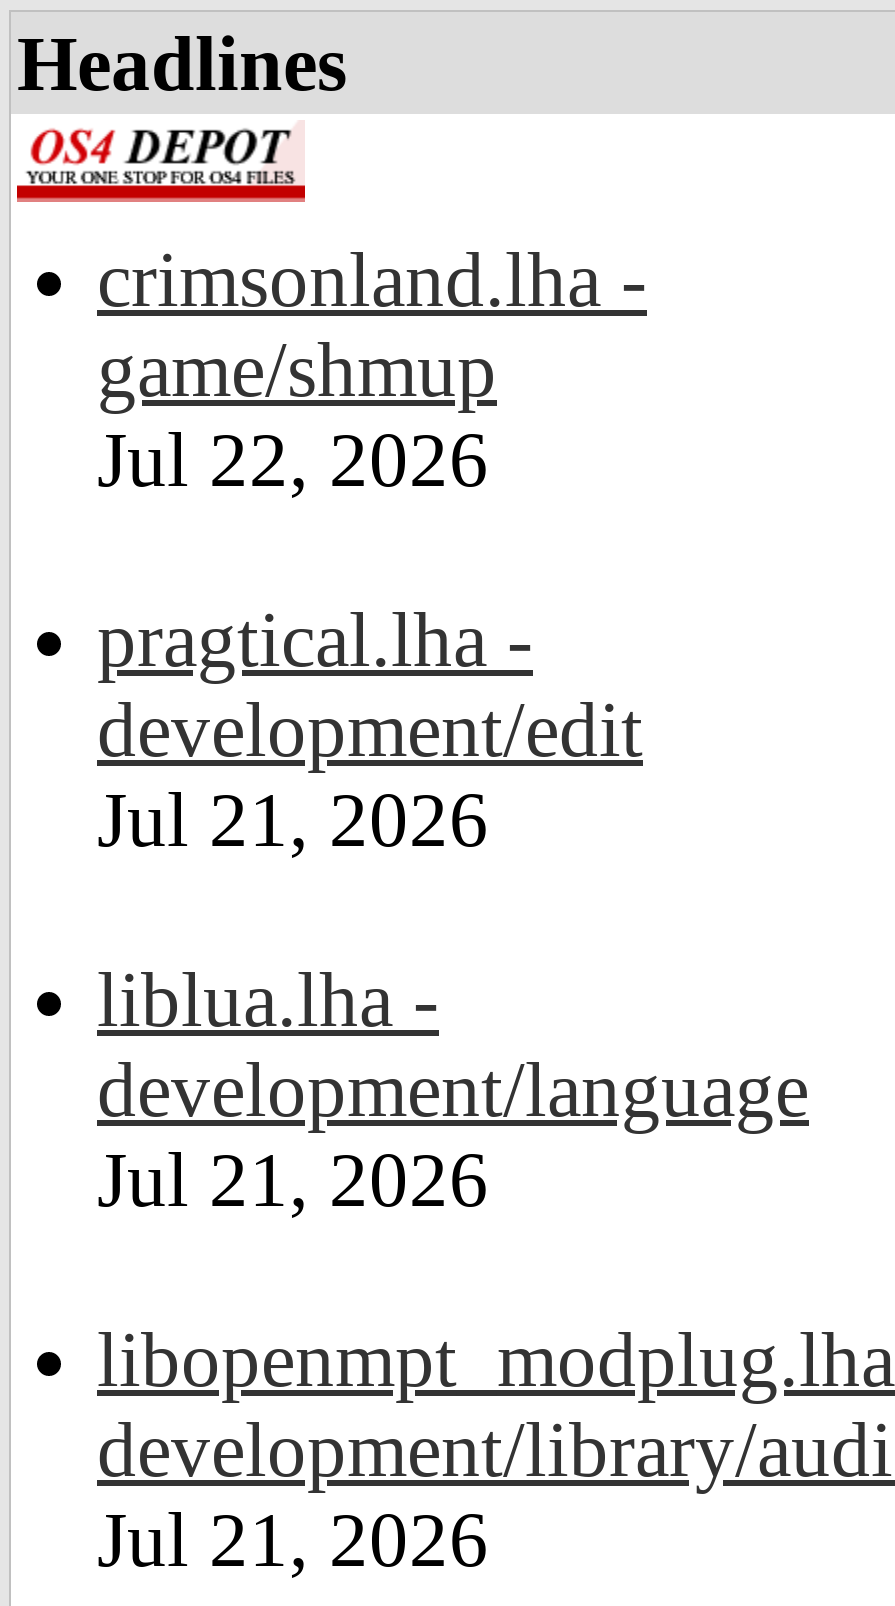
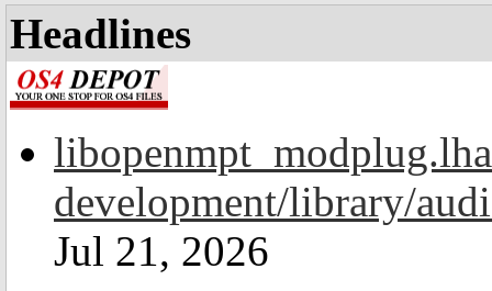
- crimsonland.lha -
- game/shmup
- Jul 22, 2026
- pragtical.lha -
- development/edit
- Jul 21, 2026
- liblua.lha -
- development/language
- Jul 21, 2026
